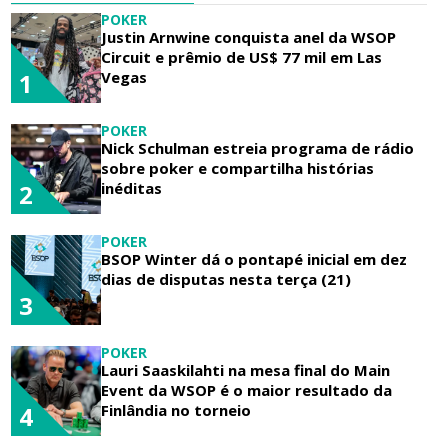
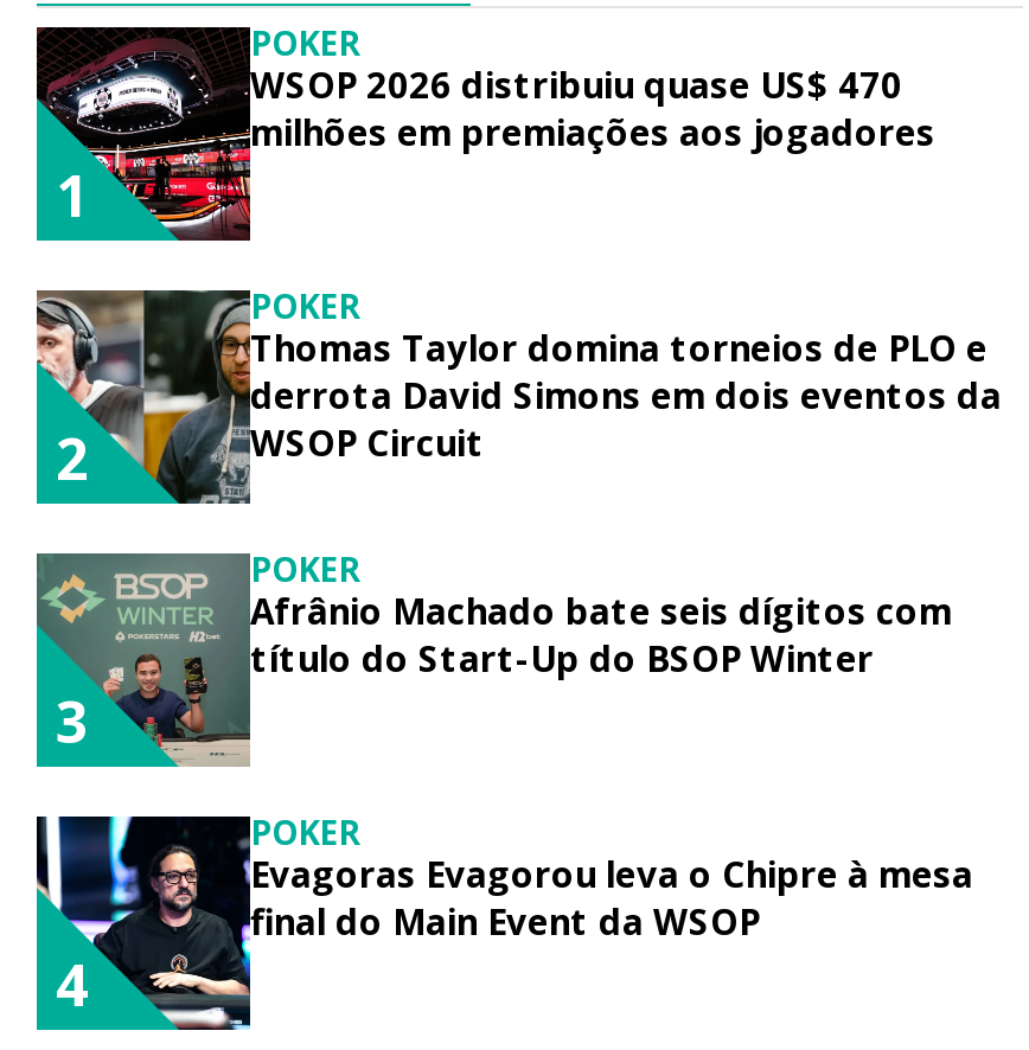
- [image]
- Justin Arnwine conquista anel da WSOP
- Circuit e prêmio de US$ 77 mil em Las
- Vegas
+ [image]
+ WSOP 2026 distribuiu quase US$ 470
+ milhões em premiações aos jogadores

- [image]
- Nick Schulman estreia programa de rádio
- sobre poker e compartilha histórias
- inéditas
+ [image]
+ Thomas Taylor domina torneios de PLO e
+ derrota David Simons em dois eventos da
+ WSOP Circuit

- [image]
- BSOP Winter dá o pontapé inicial em dez
- dias de disputas nesta terça (21)
+ [image]
+ Afrânio Machado bate seis dígitos com
+ título do Start-Up do BSOP Winter

- [image]
- Lauri Saaskilahti na mesa final do Main
- Event da WSOP é o maior resultado da
- Finlândia no torneio
+ [image]
+ Evagoras Evagorou leva o Chipre à mesa
+ final do Main Event da WSOP
